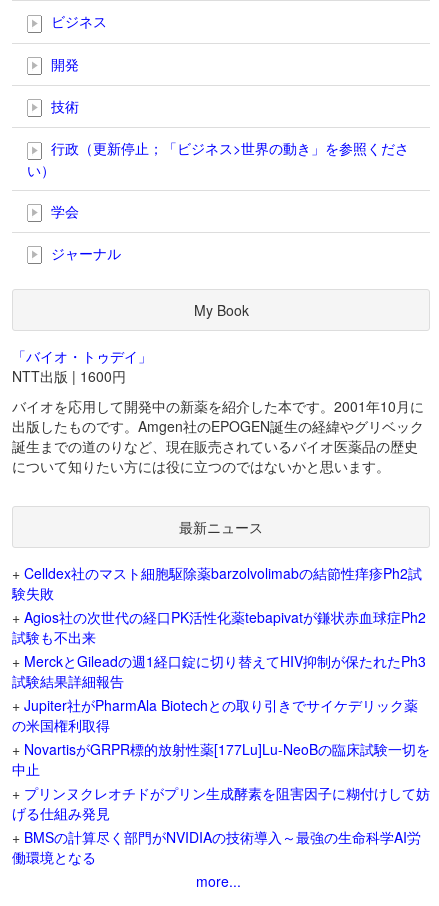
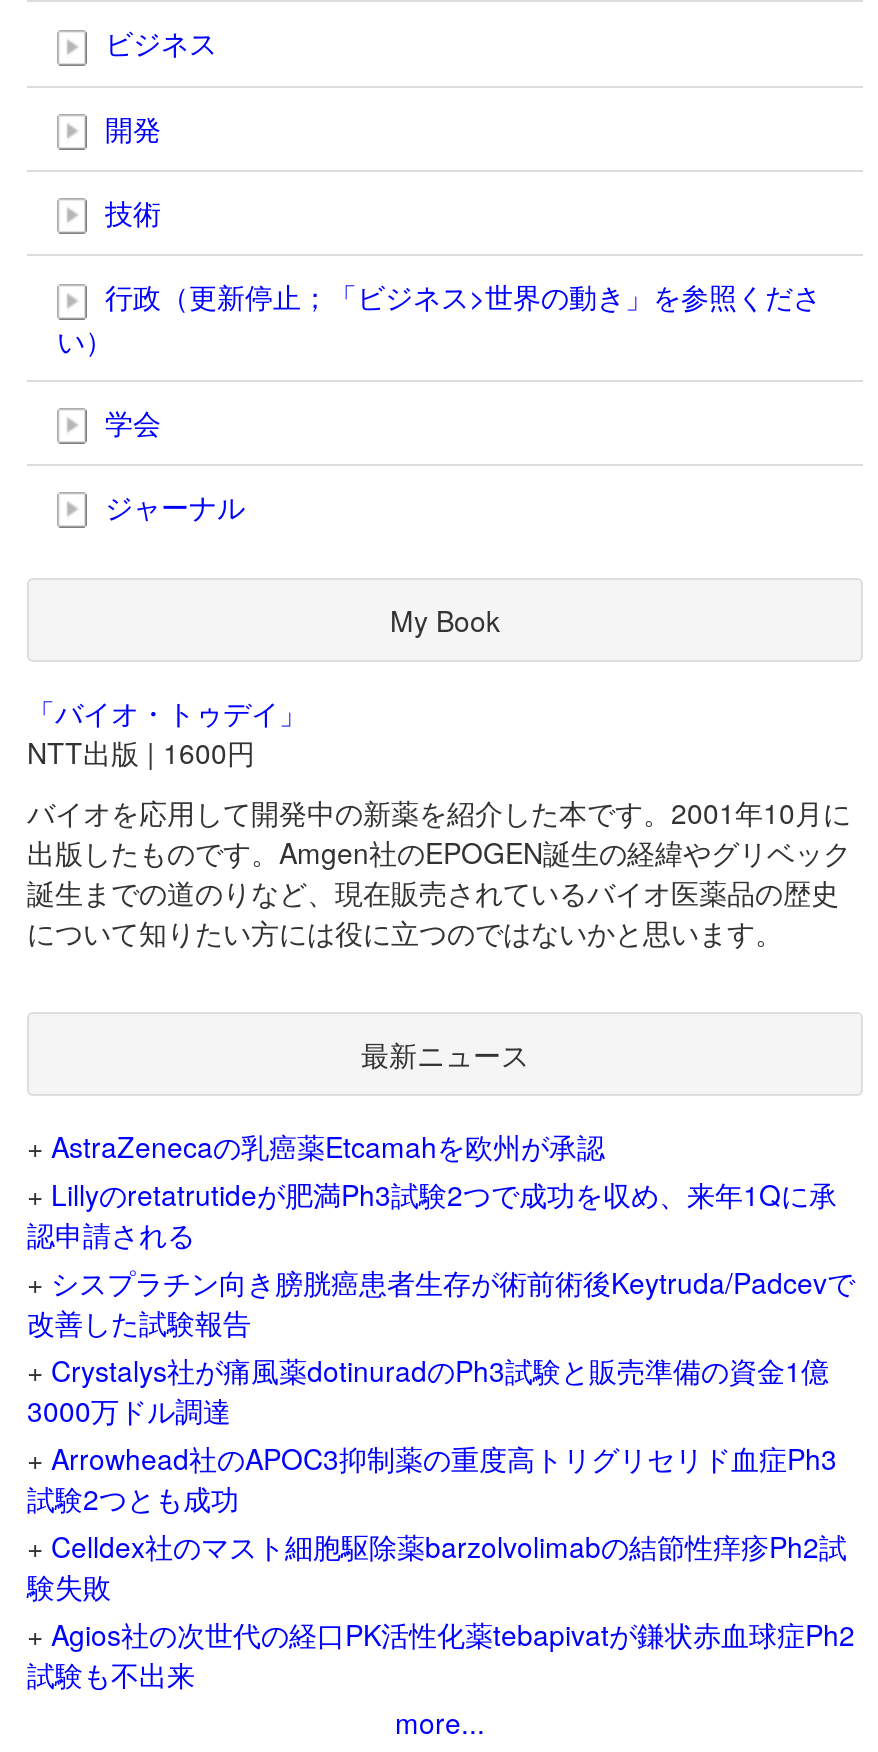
+ + AstraZenecaの乳癌薬Etcamahを欧州が承認
+ + Lillyのretatrutideが肥満Ph3試験2つで成功を収め、来年1Qに承
+ 認申請される
+ +シスプラチン向き膀胱癌患者生存が術前術後Keytruda/Padcevで
+ 改善した試験報告
+ + Crystalys社が痛風薬dotinuradのPh3試験と販売準備の資金1億
+ 3000万ドル調達
+ + Arrowhead社のAPOC3抑制薬の重度高トリグリセリド血症Ph3
+ 試験2つとも成功

moved down: + Celldex社のマスト細胞駆除薬barzolvolimabの結節性痒疹Ph2試 | 験失敗 | + Agios社の次世代の経口PK活性化薬tebapivatが鎌状赤血球症Ph2 | 試験も不出来

- + MerckとGileadの週1経口錠に切り替えてHIV抑制が保たれたPh3
- 試験結果詳細報告
- + Jupiter社がPharmAla Biotechとの取り引きでサイケデリック薬
- の米国権利取得
- + NovartisがGRPR標的放射性薬[177Lu]Lu-NeoBの臨床試験一切を
- 中止
- +プリンヌクレオチドがプリン生成酵素を阻害因子に糊付けして妨
- げる仕組み発見
- + BMSの計算尽く部門がNVIDIAの技術導入～最強の生命科学AI労
- 働環境となる
